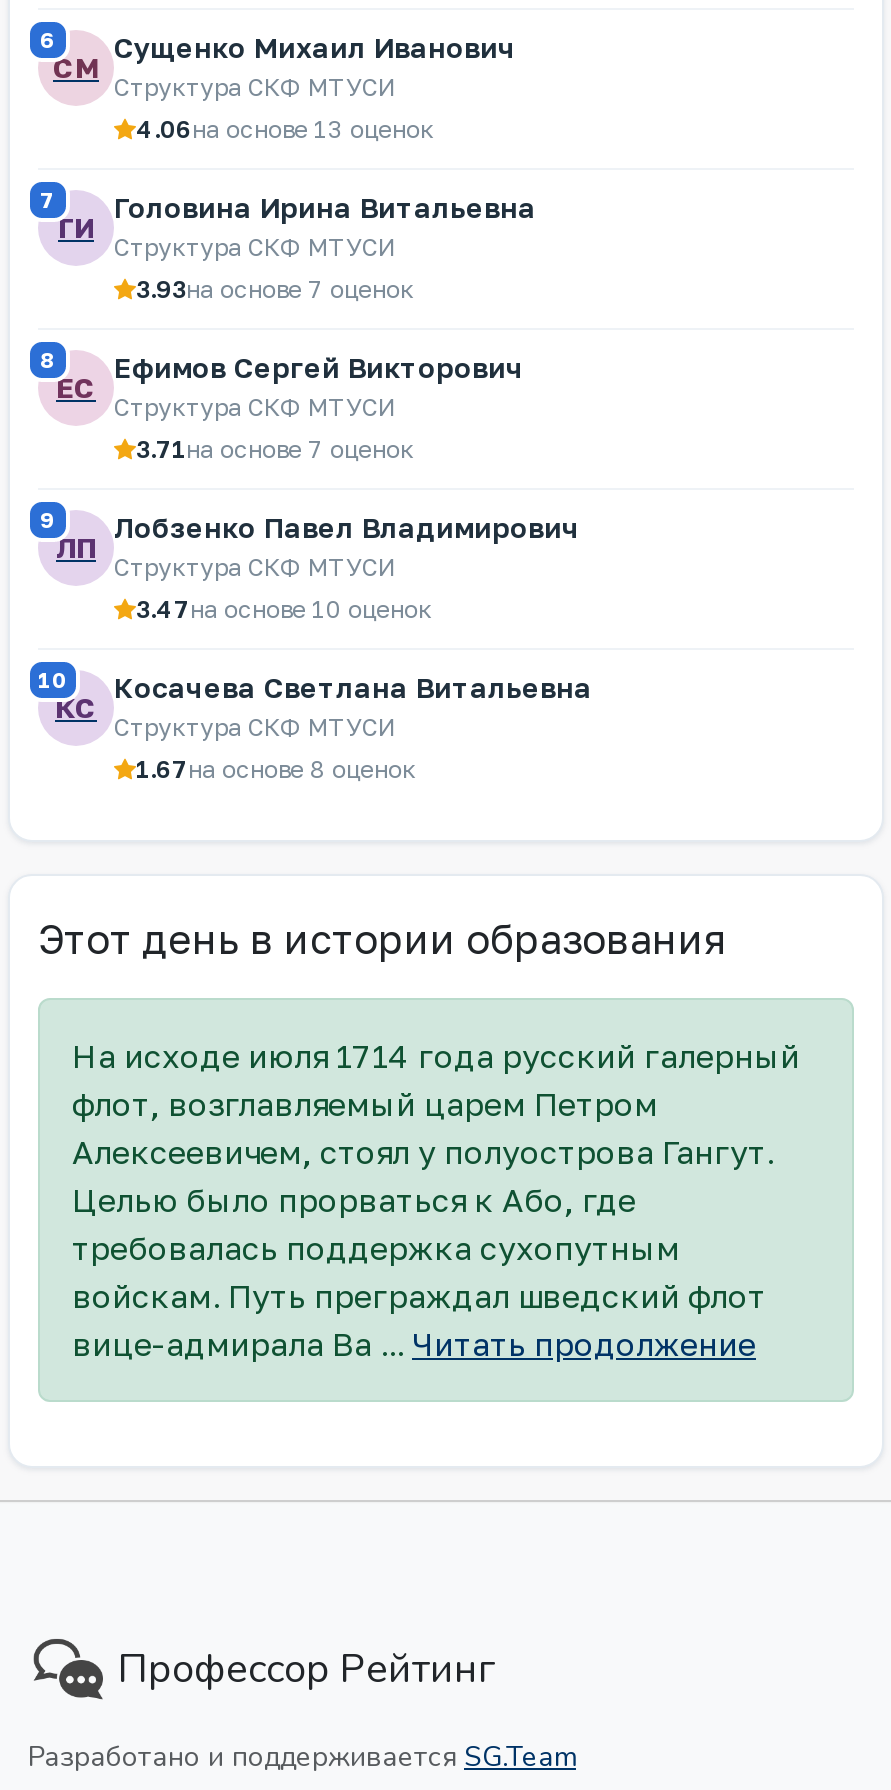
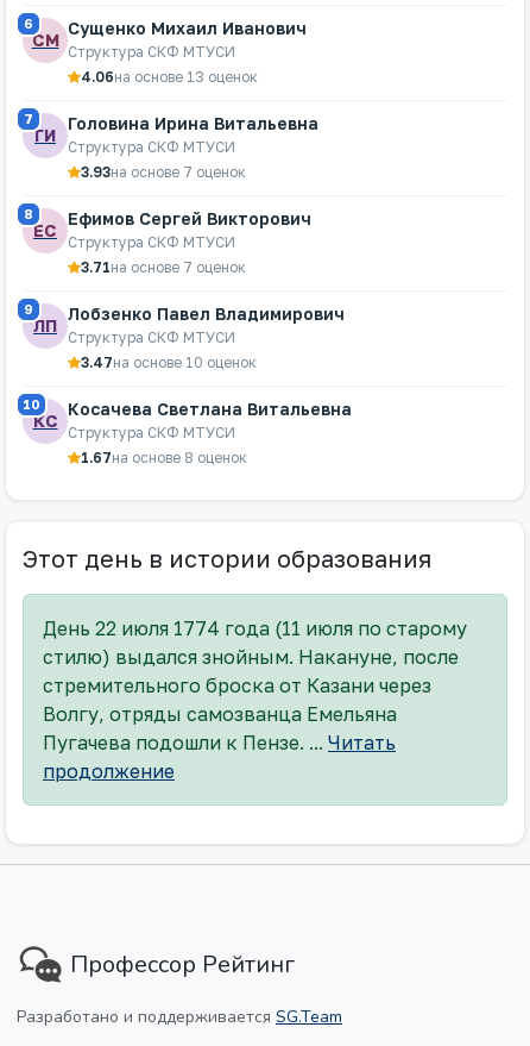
- На исходе июля 1714 года русский галерный
- флот, возглавляемый царем Петром
- Алексеевичем, стоял у полуострова Гангут.
- Целью было прорваться к Або, где
- требовалась поддержка сухопутным
- войскам. Путь преграждал шведский флот
- вице-адмирала Ва ... Читать продолжение
+ День 22 июля 1774 года (11 июля по старому
+ стилю) выдался знойным. Накануне, после
+ стремительного броска от Казани через
+ Волгу, отряды самозванца Емельяна
+ Пугачева подошли к Пензе. ... Читать
+ продолжение
